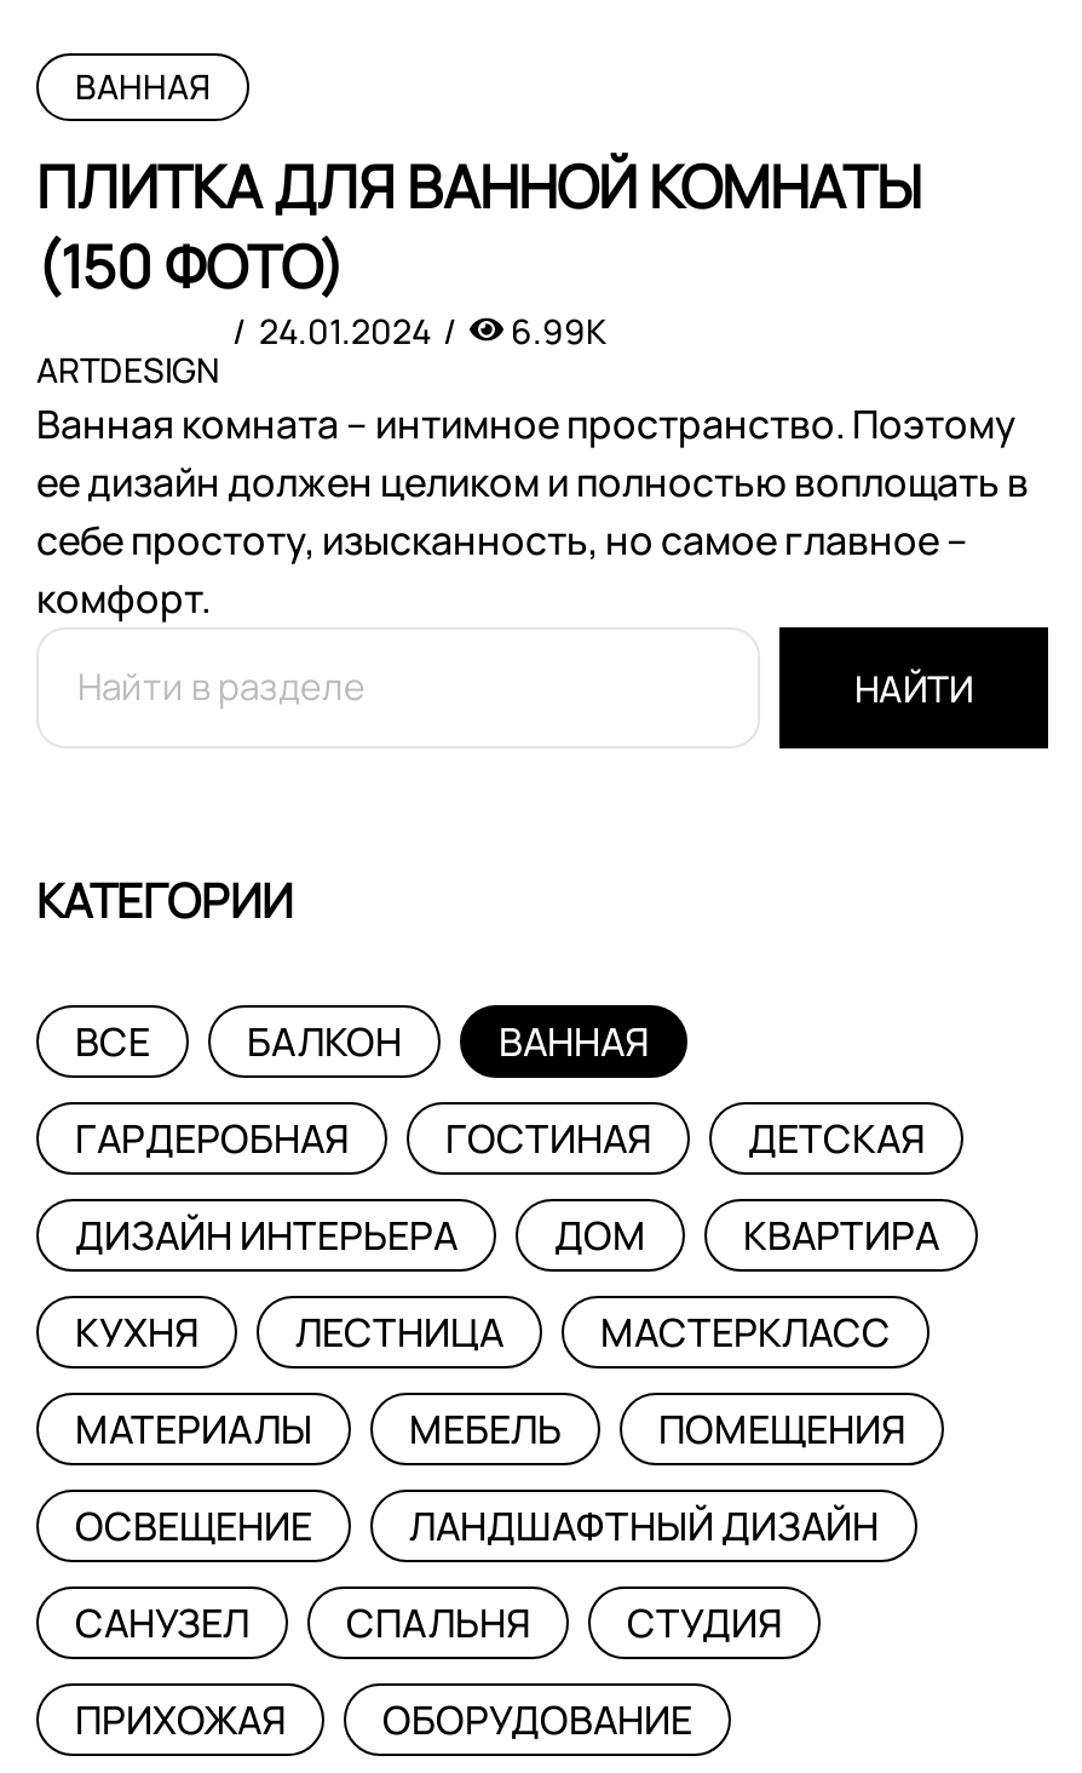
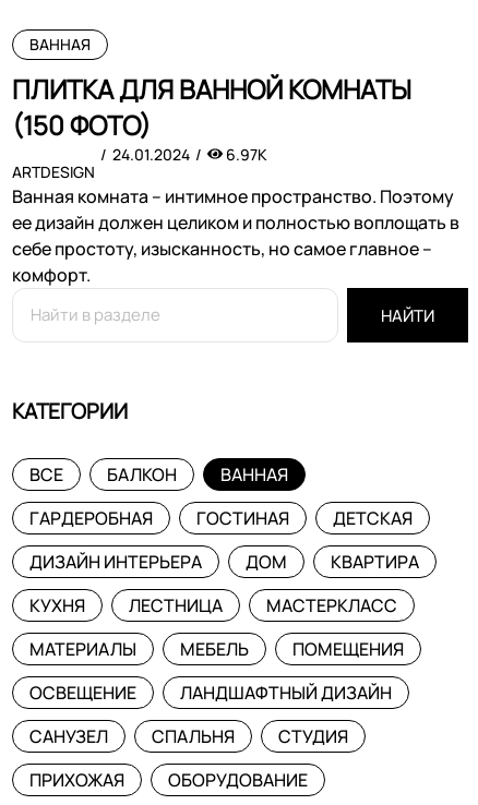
- 24.01.2024 6.99K
+ 24.01.2024 6.97K
